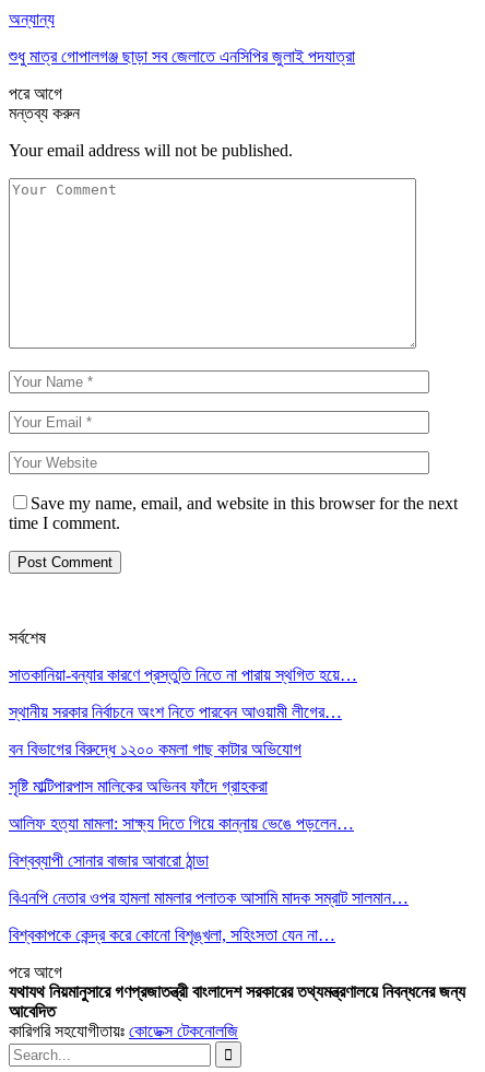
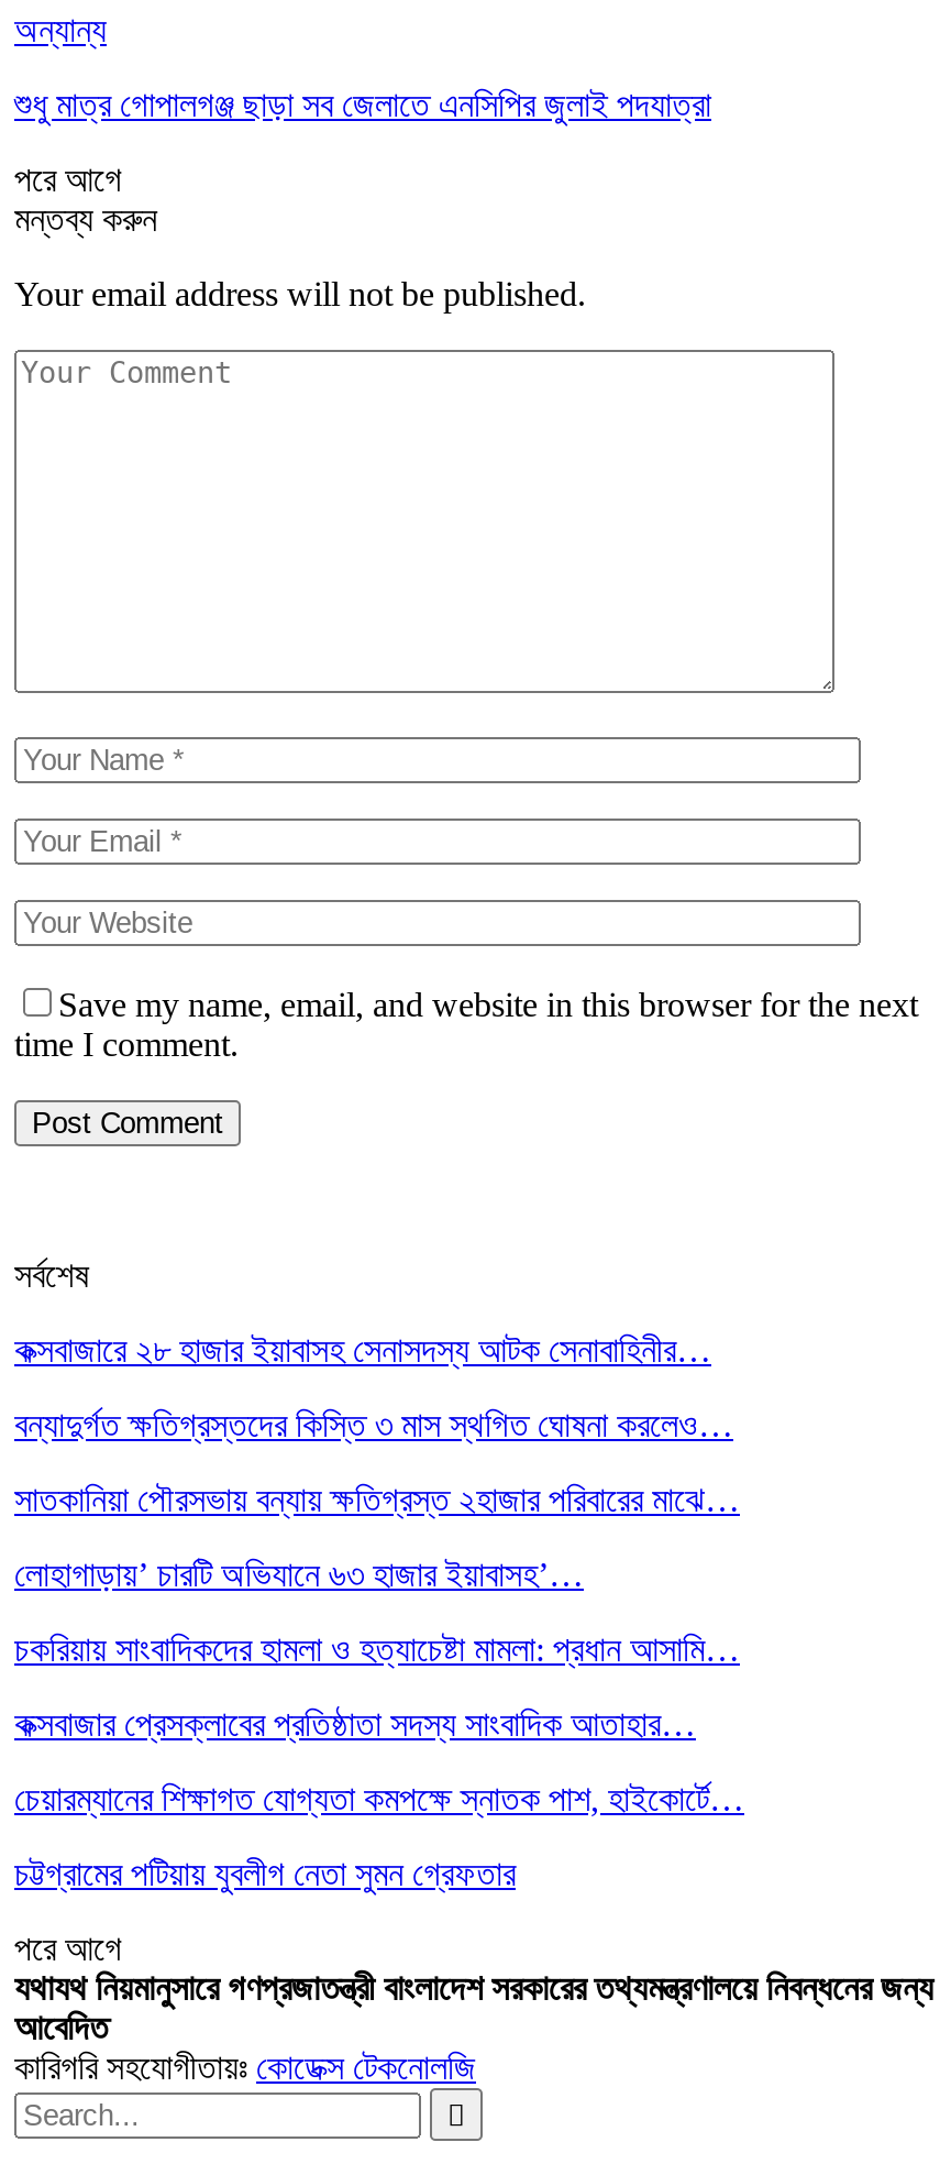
- সাতকানিয়া-বন্যার কারণে প্রস্তুতি নিতে না পারায় স্থগিত হয়ে…
+ কক্সবাজারে ২৮ হাজার ইয়াবাসহ সেনাসদস্য আটক সেনাবাহিনীর…

- স্থানীয় সরকার নির্বাচনে অংশ নিতে পারবেন আওয়ামী লীগের…
+ বন্যাদুর্গত ক্ষতিগ্রস্তদের কিস্তি ৩ মাস স্থগিত ঘোষনা করলেও…

- বন বিভাগের বিরুদ্ধে ১২০০ কমলা গাছ কাটার অভিযোগ
+ সাতকানিয়া পৌরসভায় বন্যায় ক্ষতিগ্রস্ত ২হাজার পরিবারের মাঝে…

- সৃষ্টি মাল্টিপারপাস মালিকের অভিনব ফাঁদে গ্রাহকরা
+ লোহাগাড়ায়’ চারটি অভিযানে ৬৩ হাজার ইয়াবাসহ’…

- আলিফ হত্যা মামলা: সাক্ষ্য দিতে গিয়ে কান্নায় ভেঙে পড়লেন…
+ চকরিয়ায় সাংবাদিকদের হামলা ও হত্যাচেষ্টা মামলা: প্রধান আসামি…

- বিশ্বব্যাপী সোনার বাজার আবারো ঠান্ডা
+ কক্সবাজার প্রেসক্লাবের প্রতিষ্ঠাতা সদস্য সাংবাদিক আতাহার…

- বিএনপি নেতার ওপর হামলা মামলার পলাতক আসামি মাদক সম্রাট সালমান…
+ চেয়ারম্যানের শিক্ষাগত যোগ্যতা কমপক্ষে স্নাতক পাশ, হাইকোর্টে…

- বিশ্বকাপকে কেন্দ্র করে কোনো বিশৃঙ্খলা, সহিংসতা যেন না…
+ চট্টগ্রামের পটিয়ায় যুবলীগ নেতা সুমন গ্রেফতার
